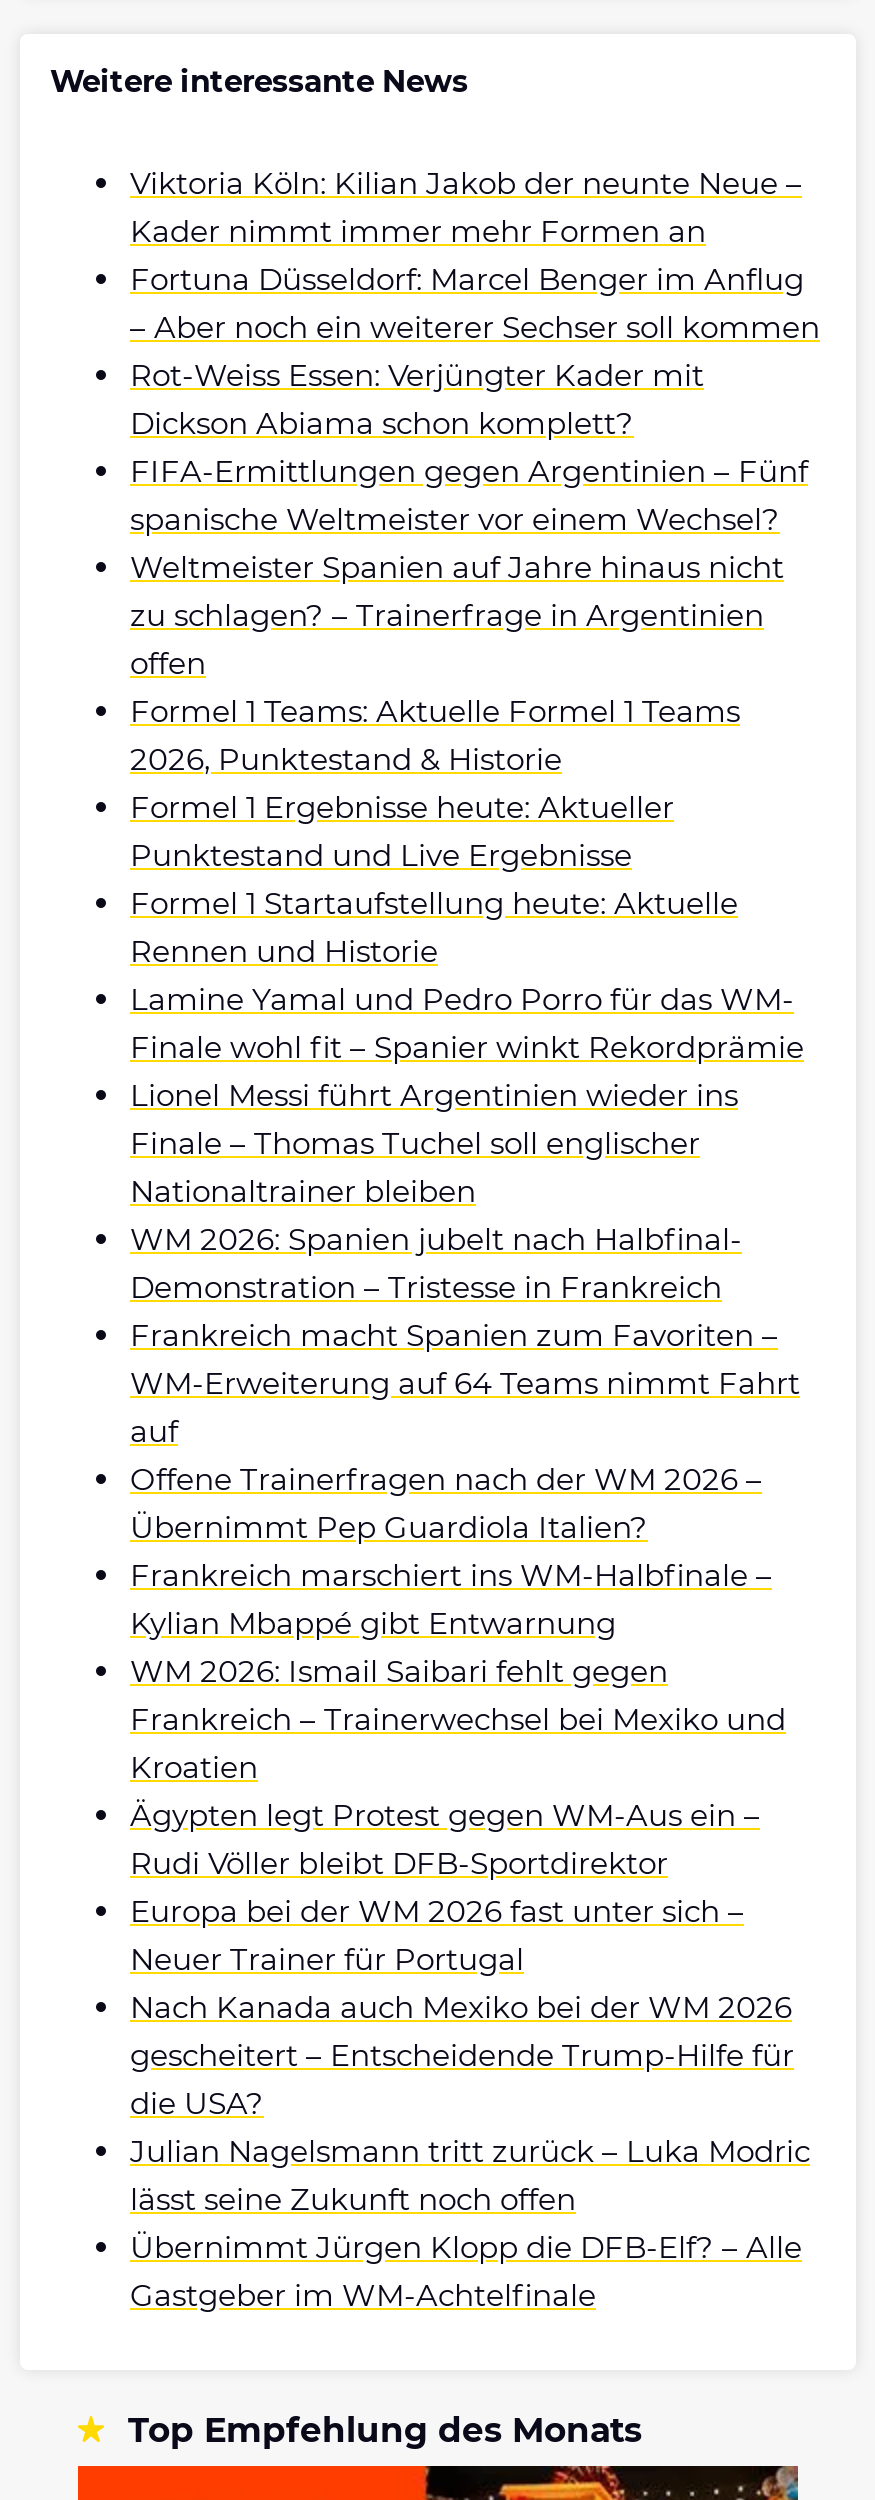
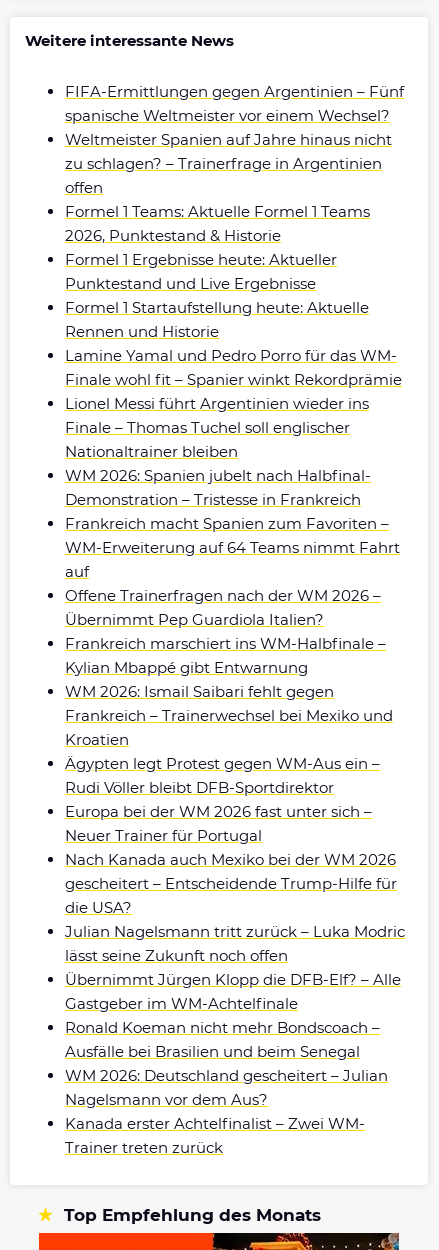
- Viktoria Köln: Kilian Jakob der neunte Neue –
- Kader nimmt immer mehr Formen an
- Fortuna Düsseldorf: Marcel Benger im Anflug
- – Aber noch ein weiterer Sechser soll kommen
- Rot-Weiss Essen: Verjüngter Kader mit
- Dickson Abiama schon komplett?

moved up: FIFA-Ermittlungen gegen Argentinien – Fünf | spanische Weltmeister vor einem Wechsel? | Weltmeister Spanien auf Jahre hinaus nicht | ... | Übernimmt Jürgen Klopp die DFB-Elf? – Alle | Gastgeber im WM-Achtelfinale

+ Ronald Koeman nicht mehr Bondscoach –
+ Ausfälle bei Brasilien und beim Senegal
+ WM 2026: Deutschland gescheitert – Julian
+ Nagelsmann vor dem Aus?
+ Kanada erster Achtelfinalist – Zwei WM-
+ Trainer treten zurück
